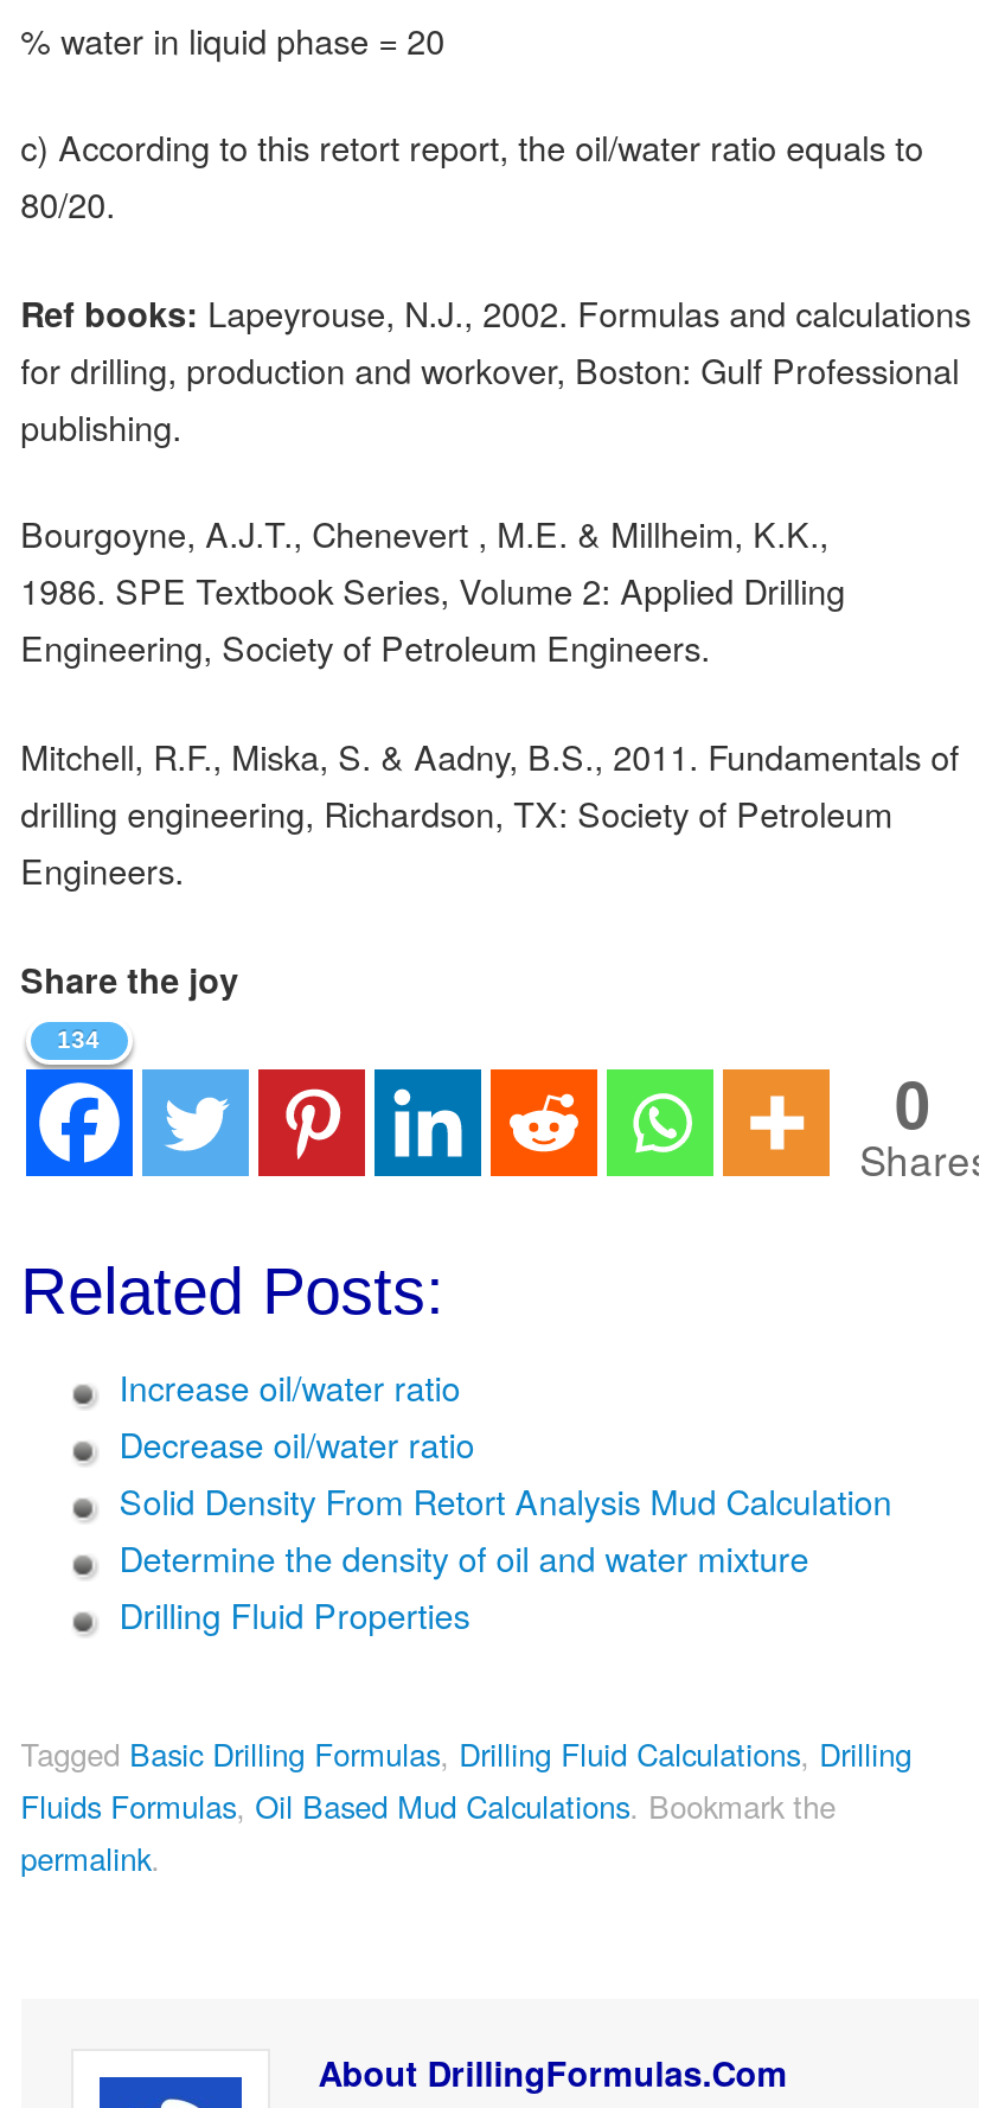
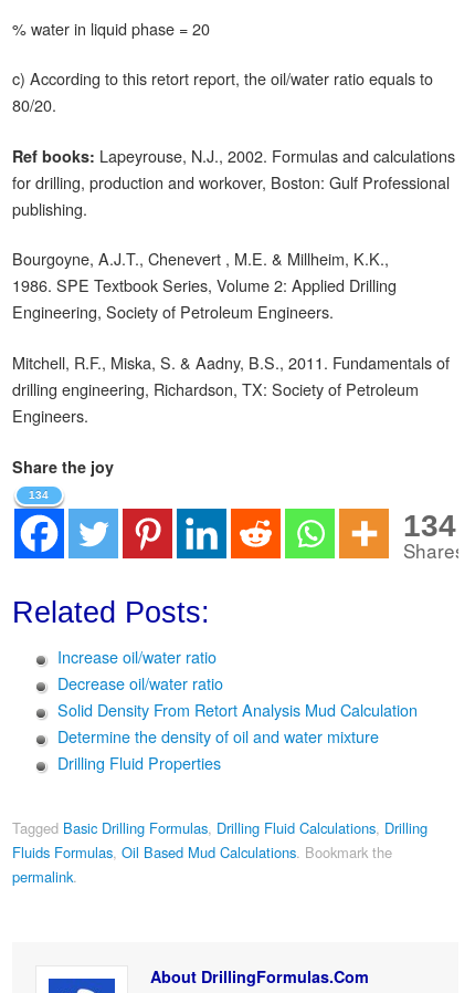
- 0
+ 134
